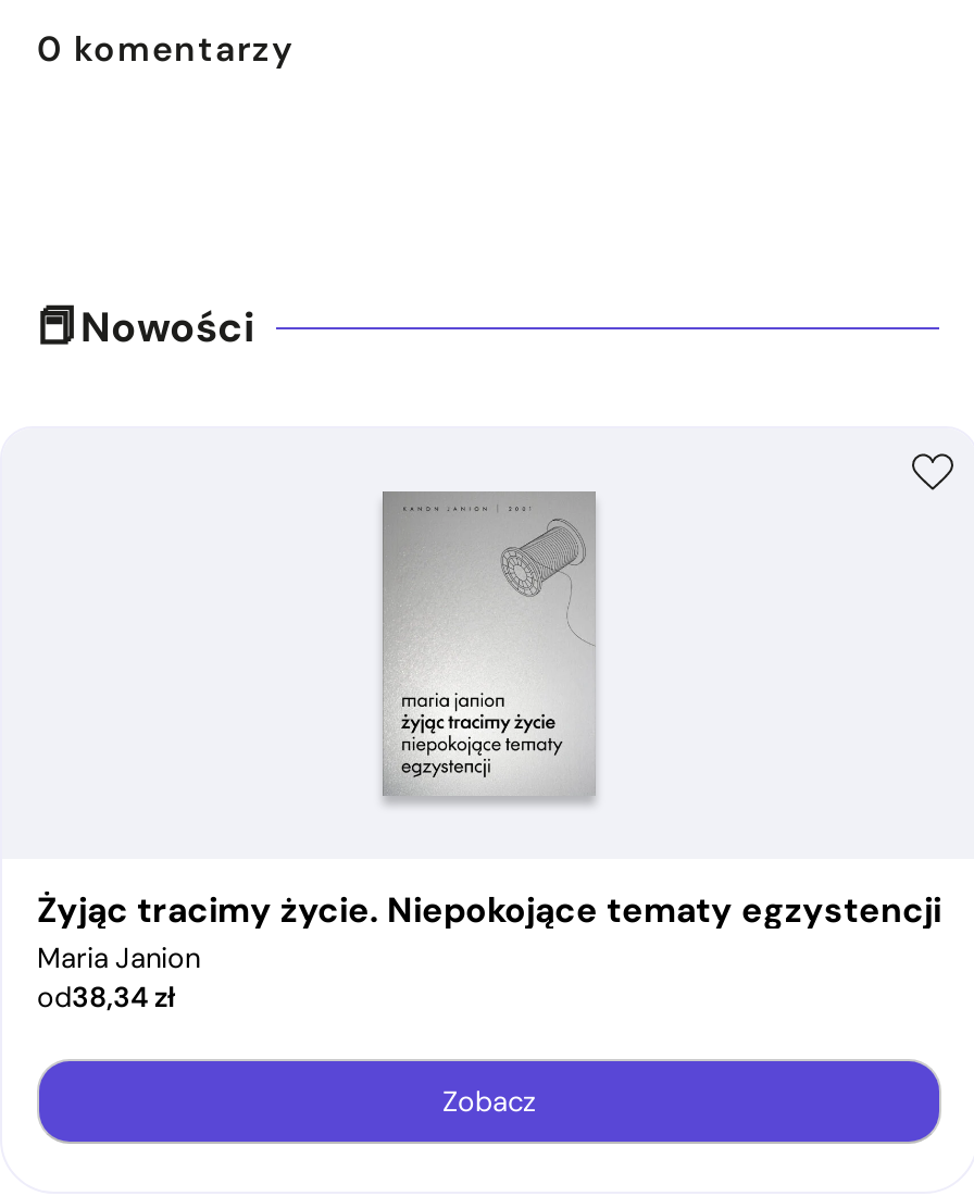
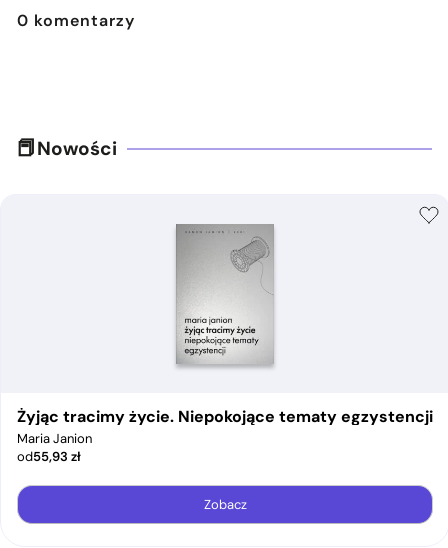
- od38,34 zł
+ od55,93 zł
